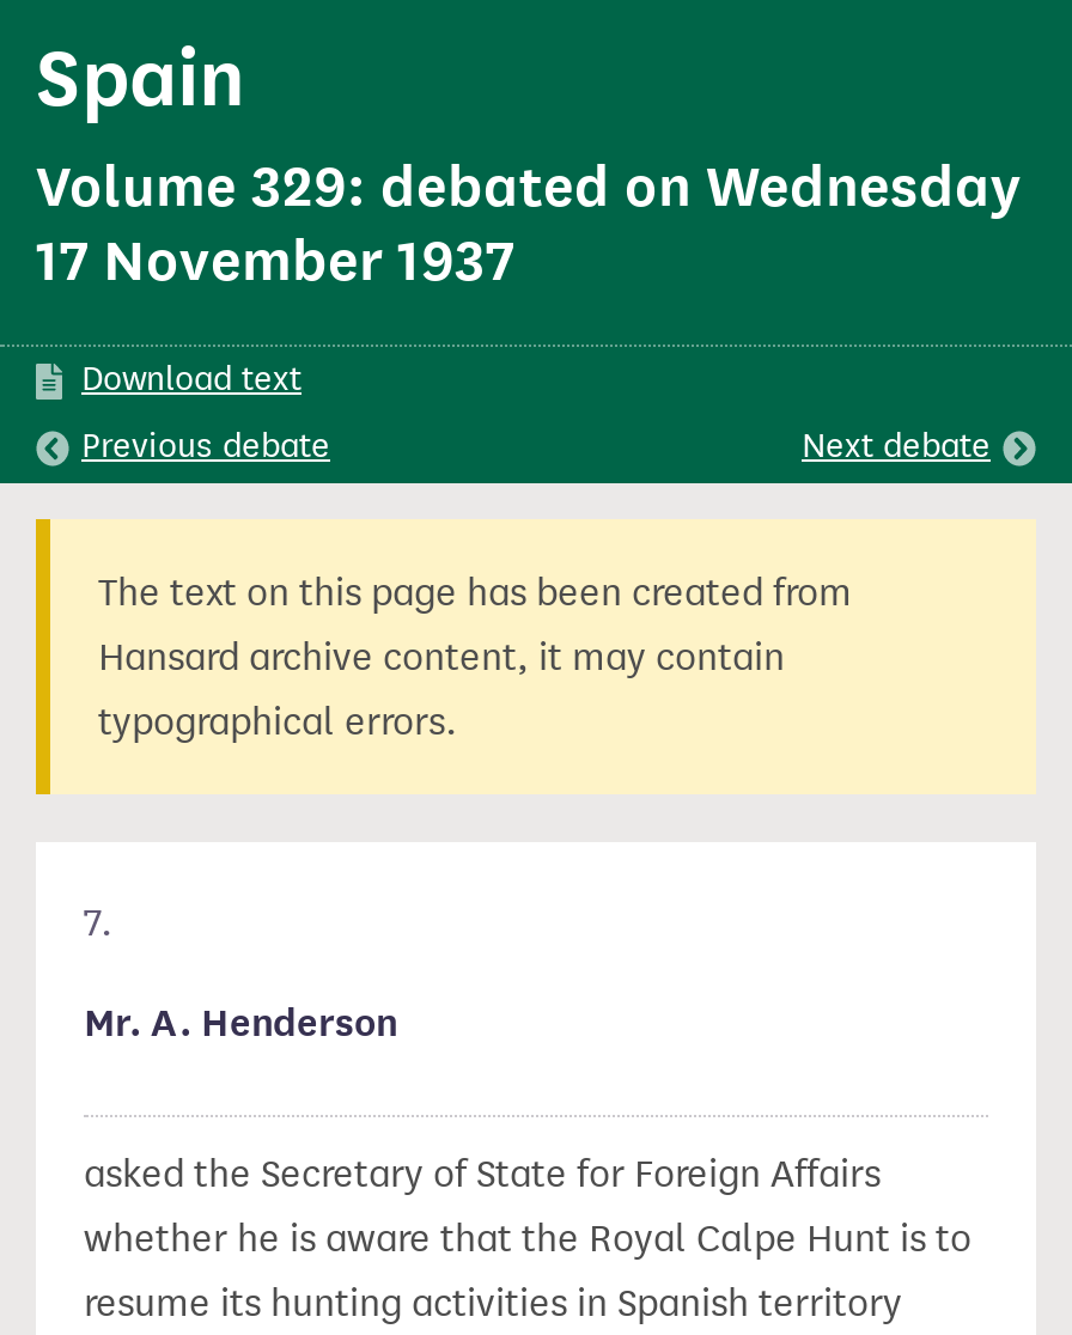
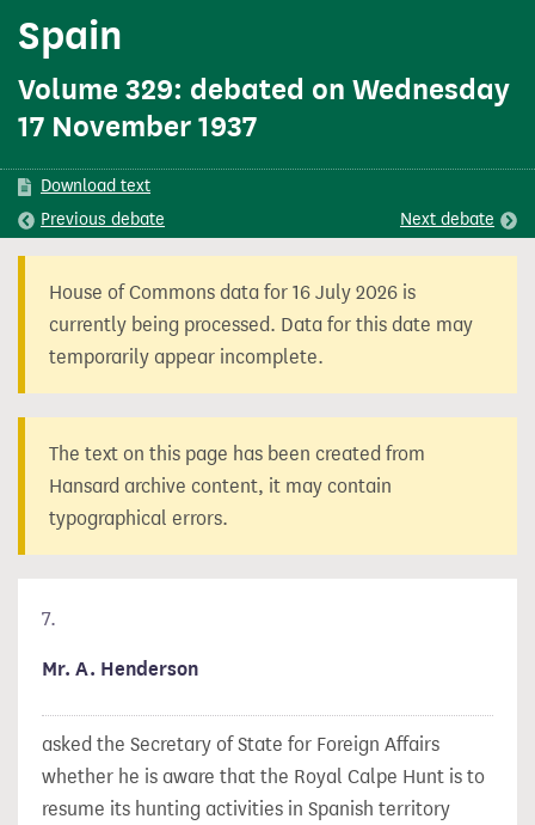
+ House of Commons data for 16 July 2026 is
+ currently being processed. Data for this date may
+ temporarily appear incomplete.
